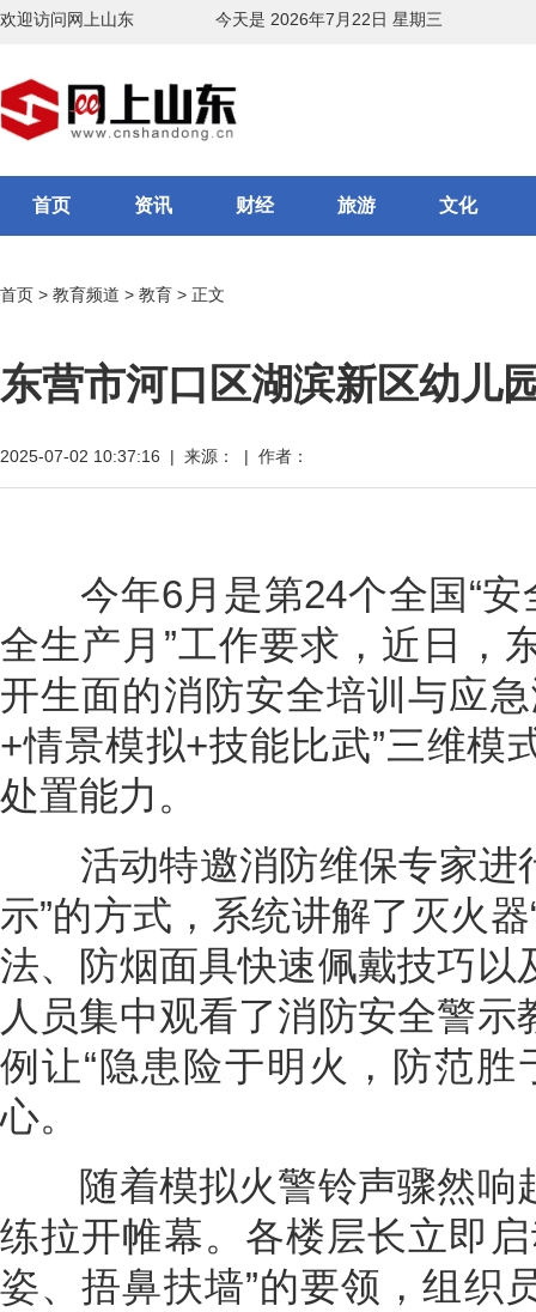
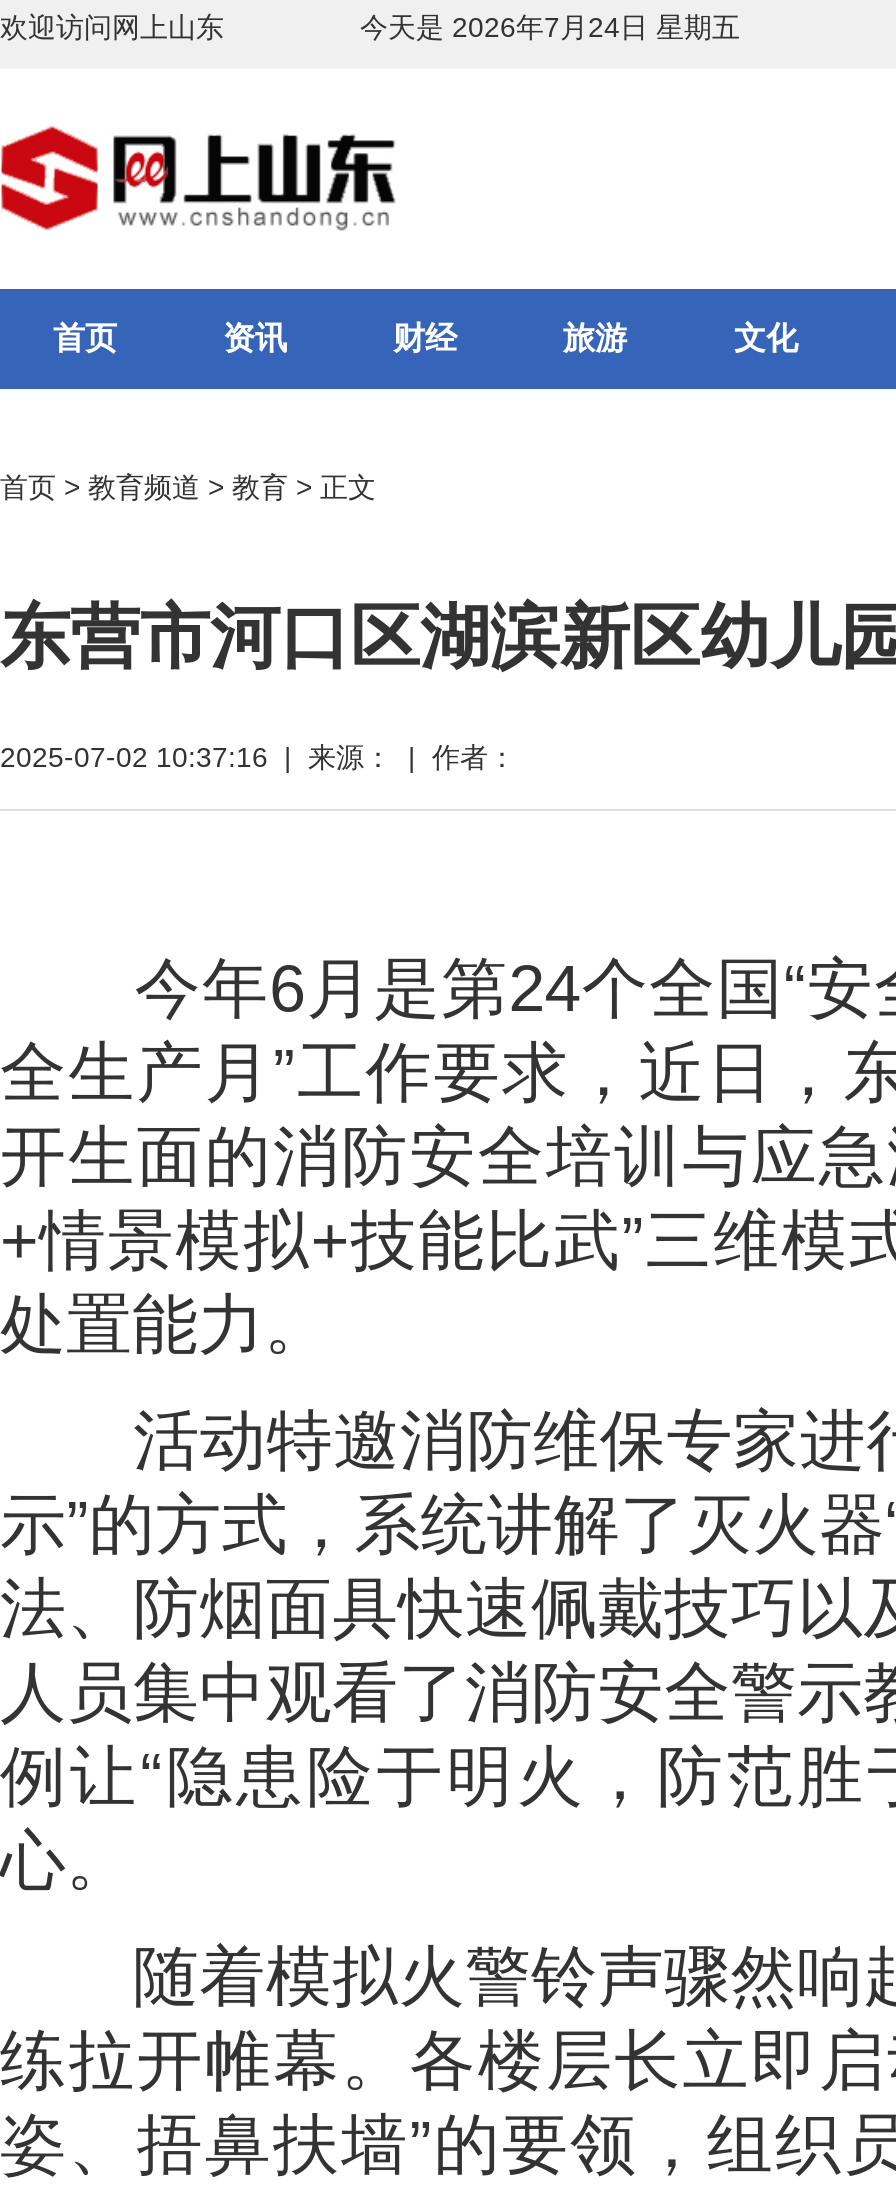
- 今天是 2026年7月22日 星期三
+ 今天是 2026年7月24日 星期五
